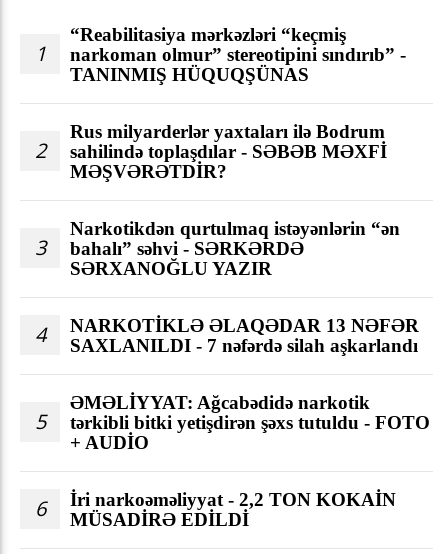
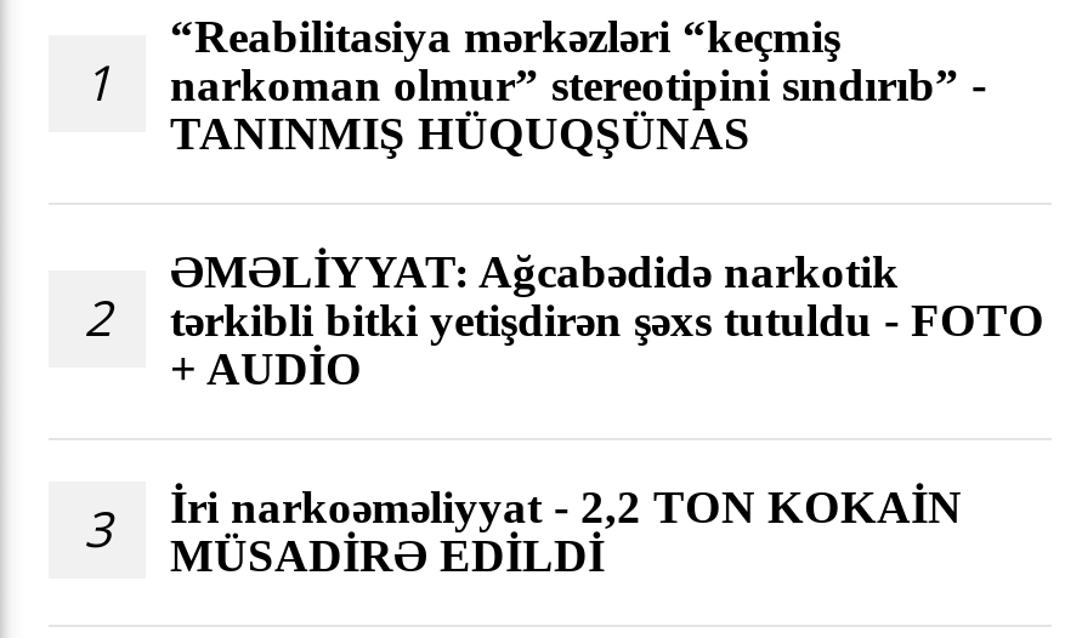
- Rus milyarderlər yaxtaları ilə Bodrum
- sahilində toplaşdılar - SƏBƏB MƏXFİ
- MƏŞVƏRƏTDİR?
- 3

- Narkotikdən qurtulmaq istəyənlərin “ən
- bahalı” səhvi - SƏRKƏRDƏ
- SƏRXANOĞLU YAZIR
- 4
- NARKOTİKLƏ ƏLAQƏDAR 13 NƏFƏR
- SAXLANILDI - 7 nəfərdə silah aşkarlandı
- 5

- 6 İri narkoəməliyyat - 2,2 TON KOKAİN MÜSADİRƏ EDİLDİ
+ 3 İri narkoəməliyyat - 2,2 TON KOKAİN MÜSADİRƏ EDİLDİ
